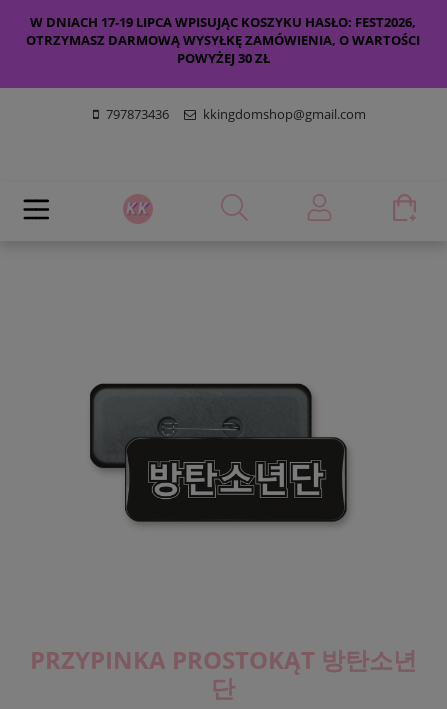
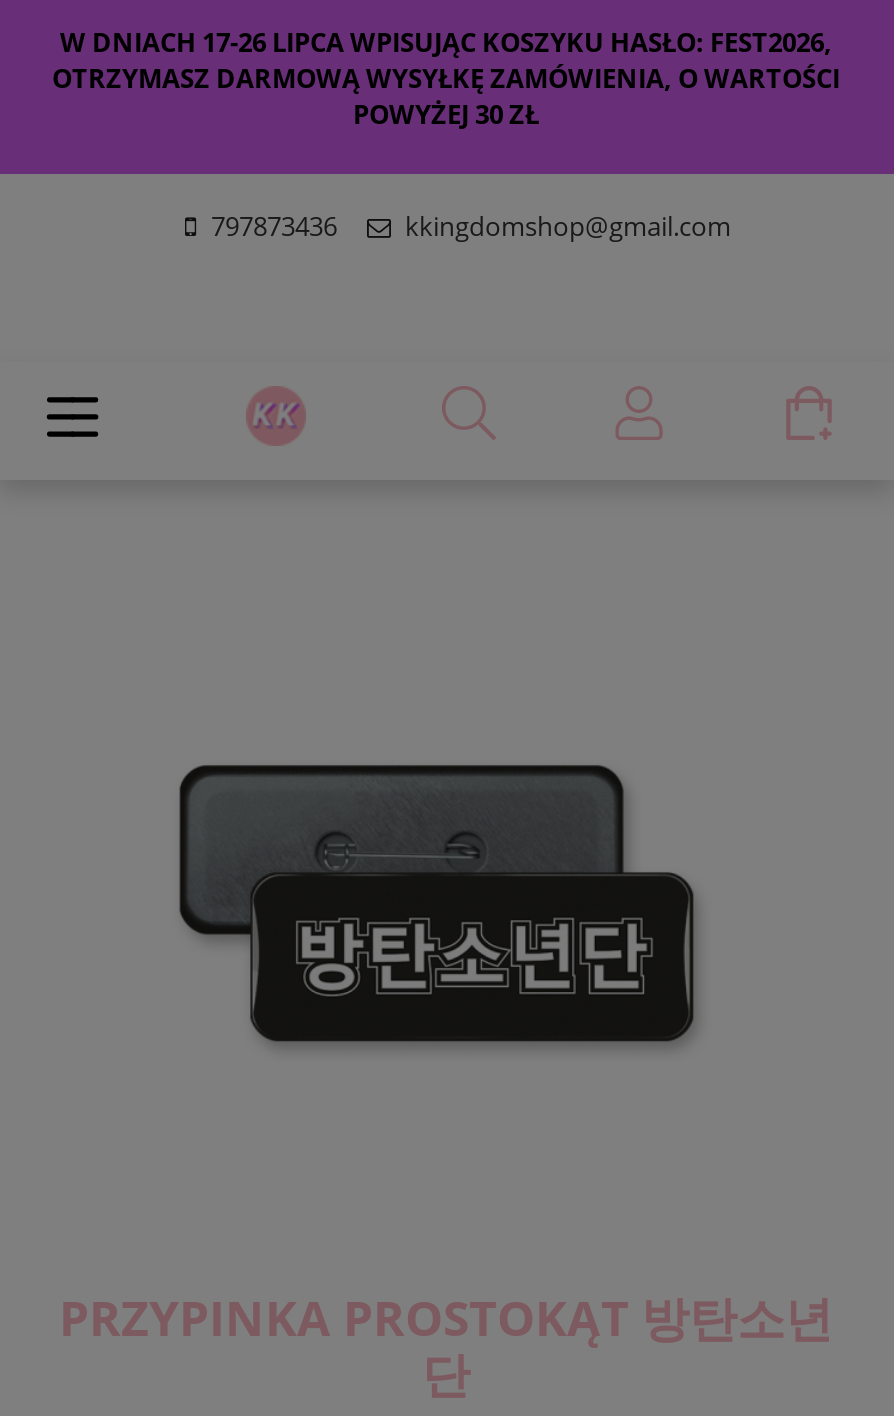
- W DNIACH 17-19 LIPCA WPISUJĄC KOSZYKU HASŁO: FEST2026,
+ W DNIACH 17-26 LIPCA WPISUJĄC KOSZYKU HASŁO: FEST2026,
